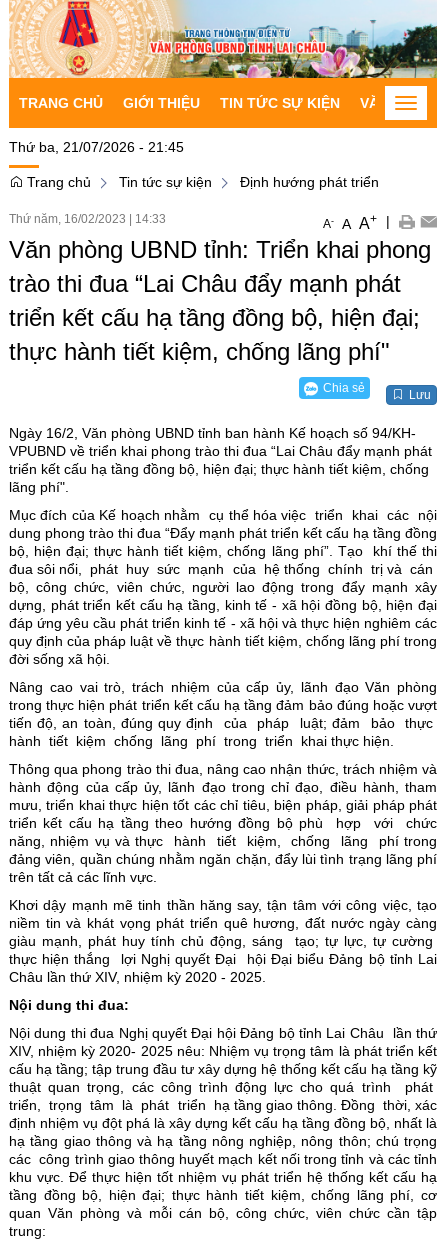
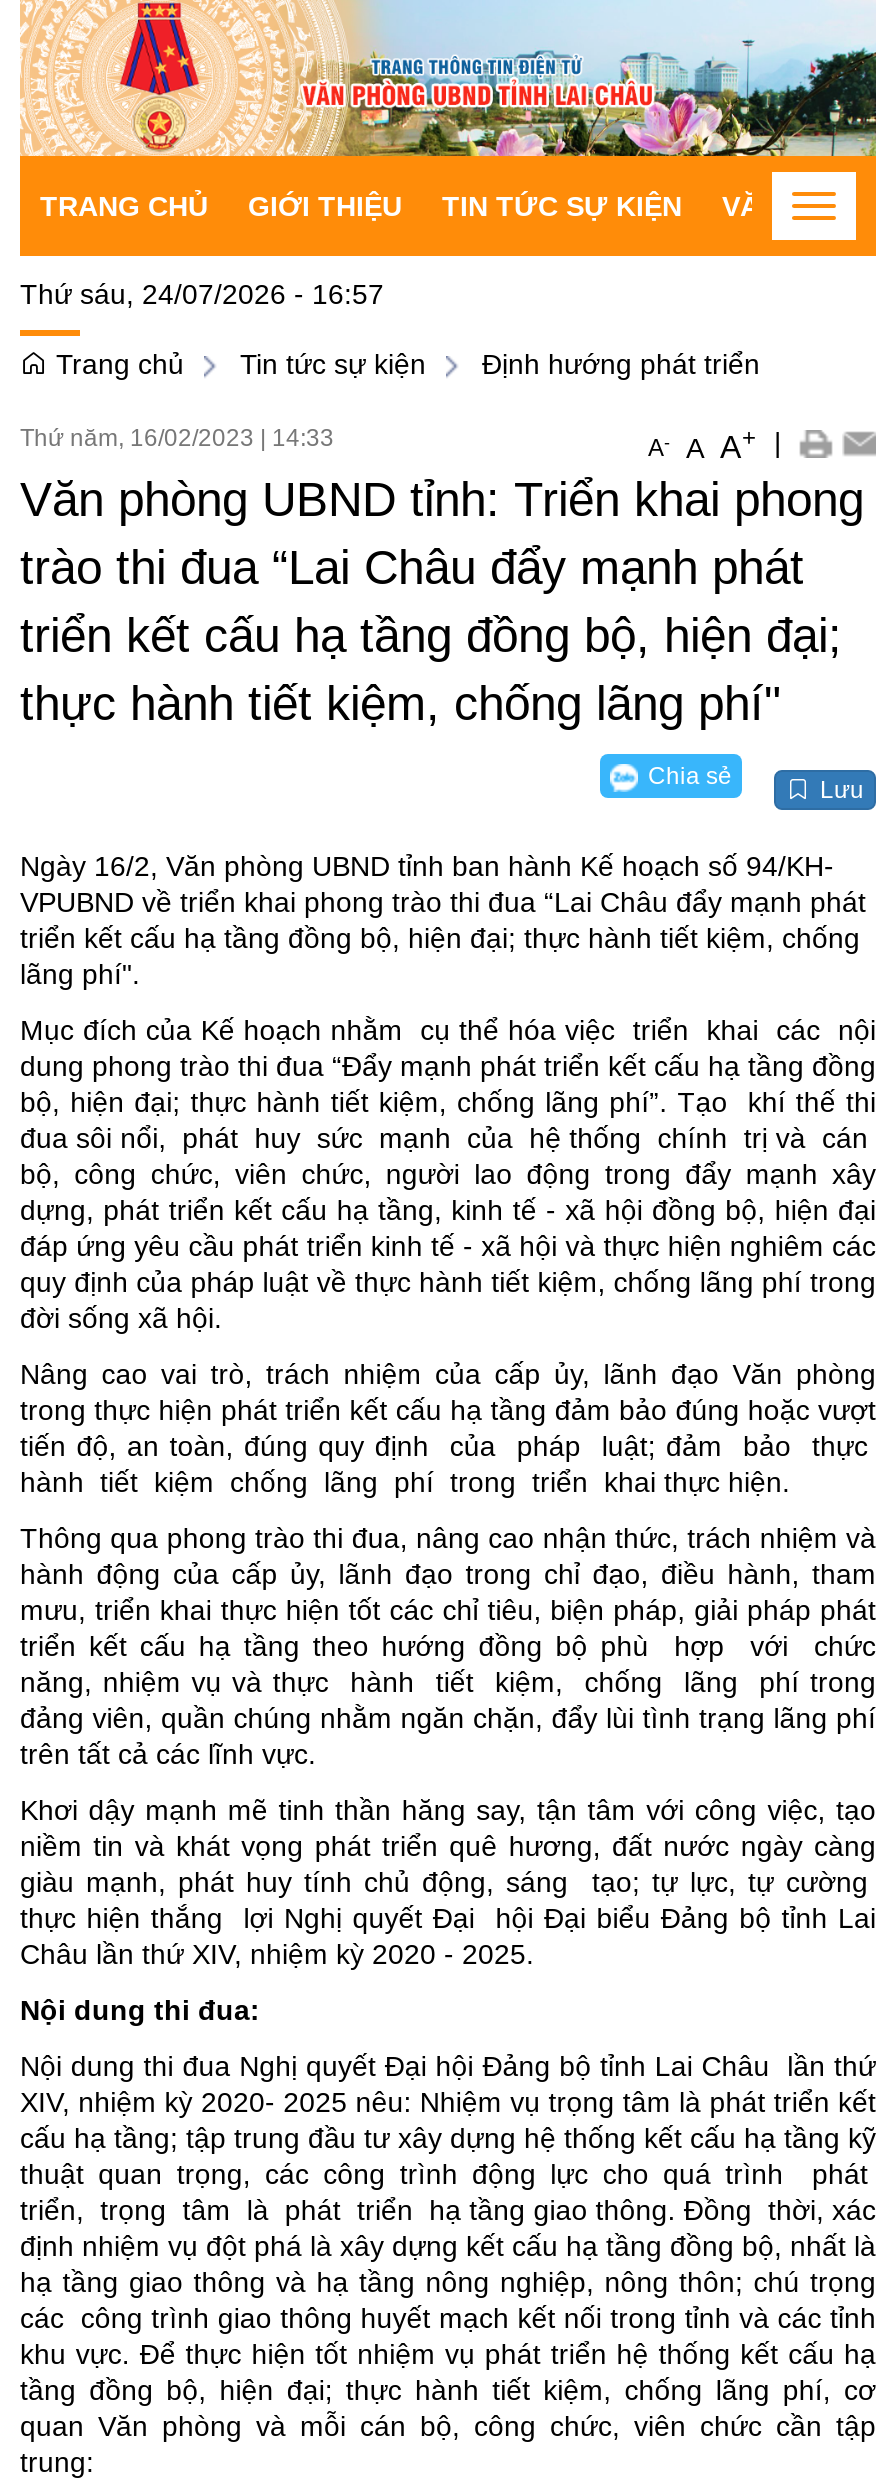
- Thứ ba, 21/07/2026 - 21:45
+ Thứ sáu, 24/07/2026 - 16:57
